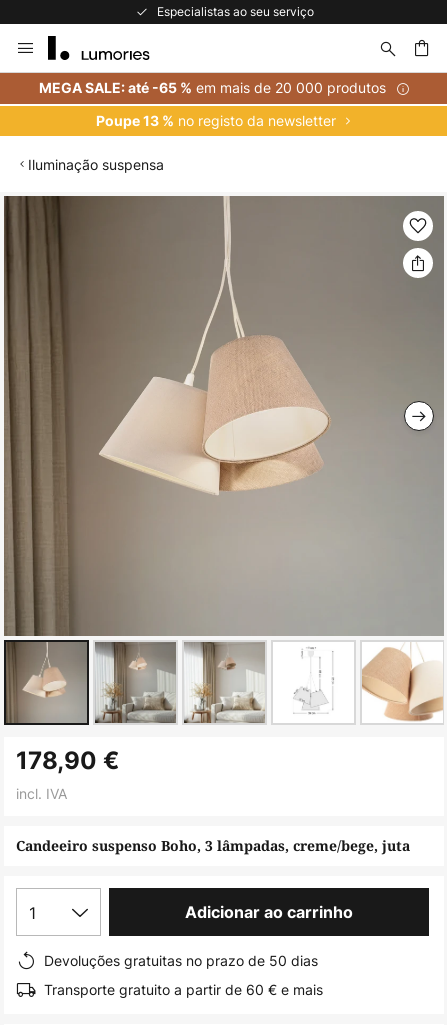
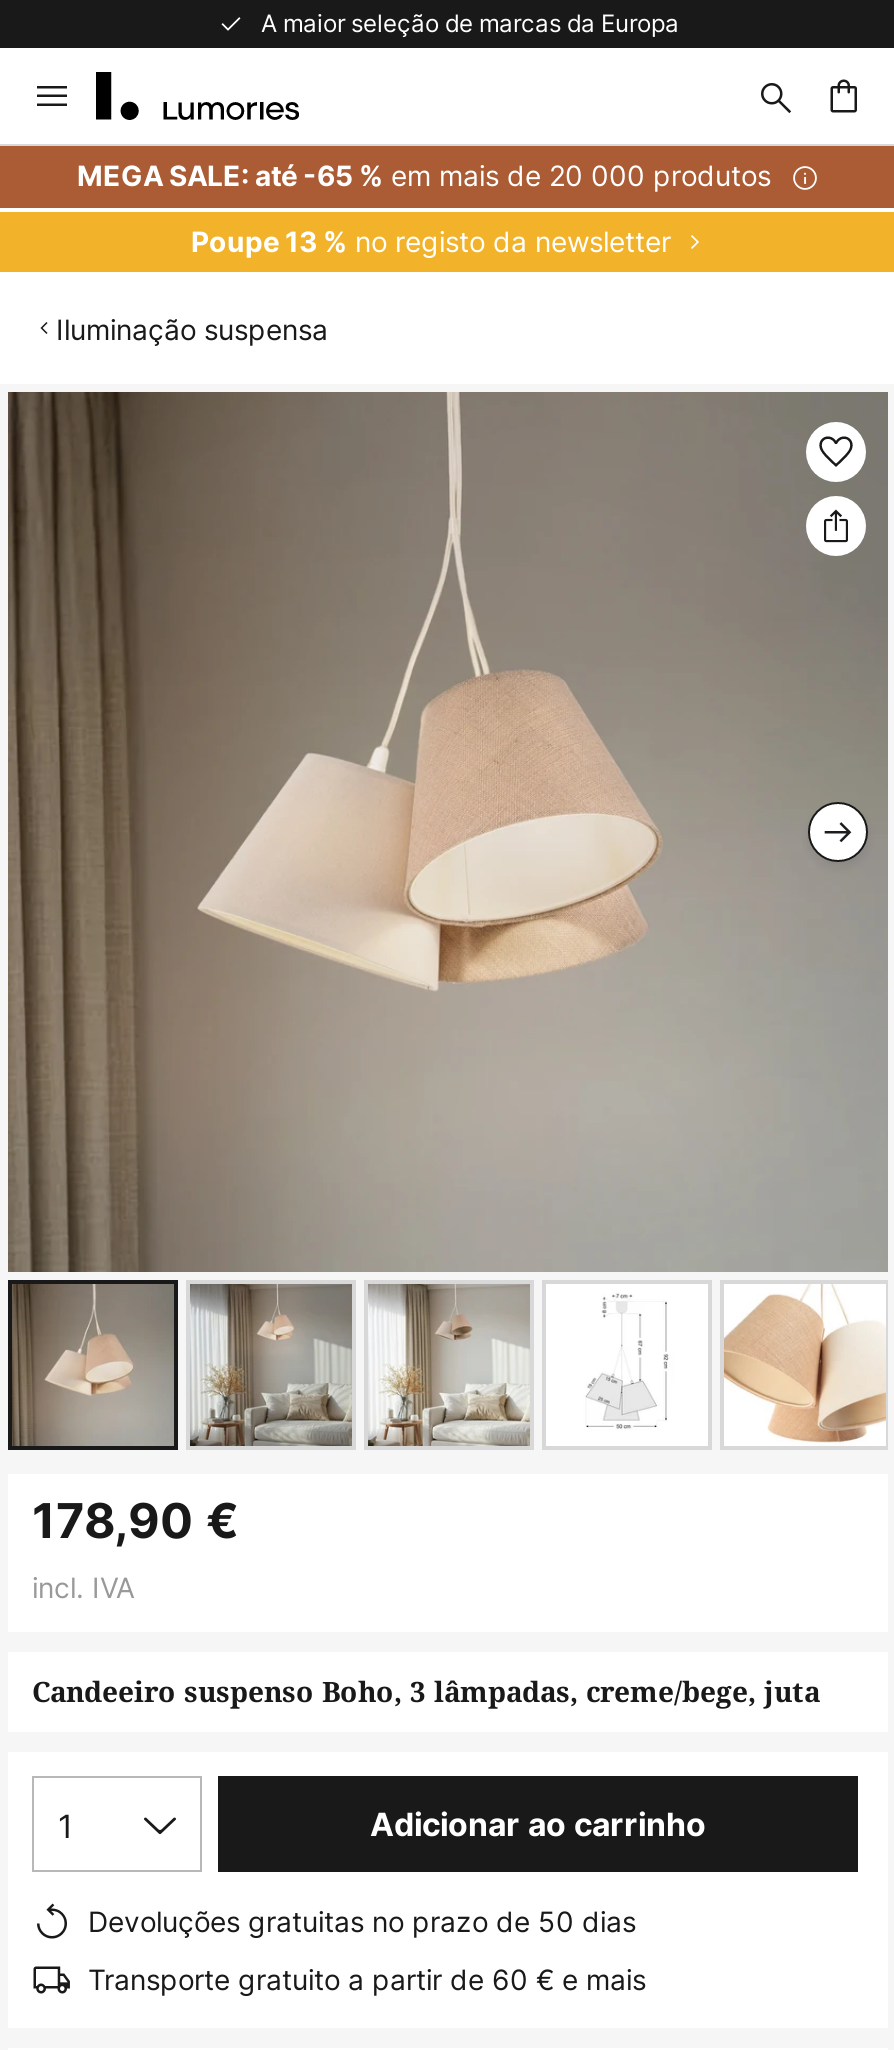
- Especialistas ao seu serviço
+ A maior seleção de marcas da Europa
